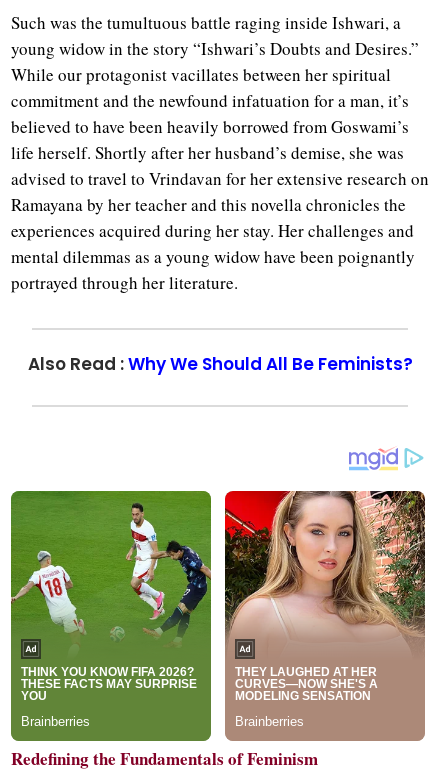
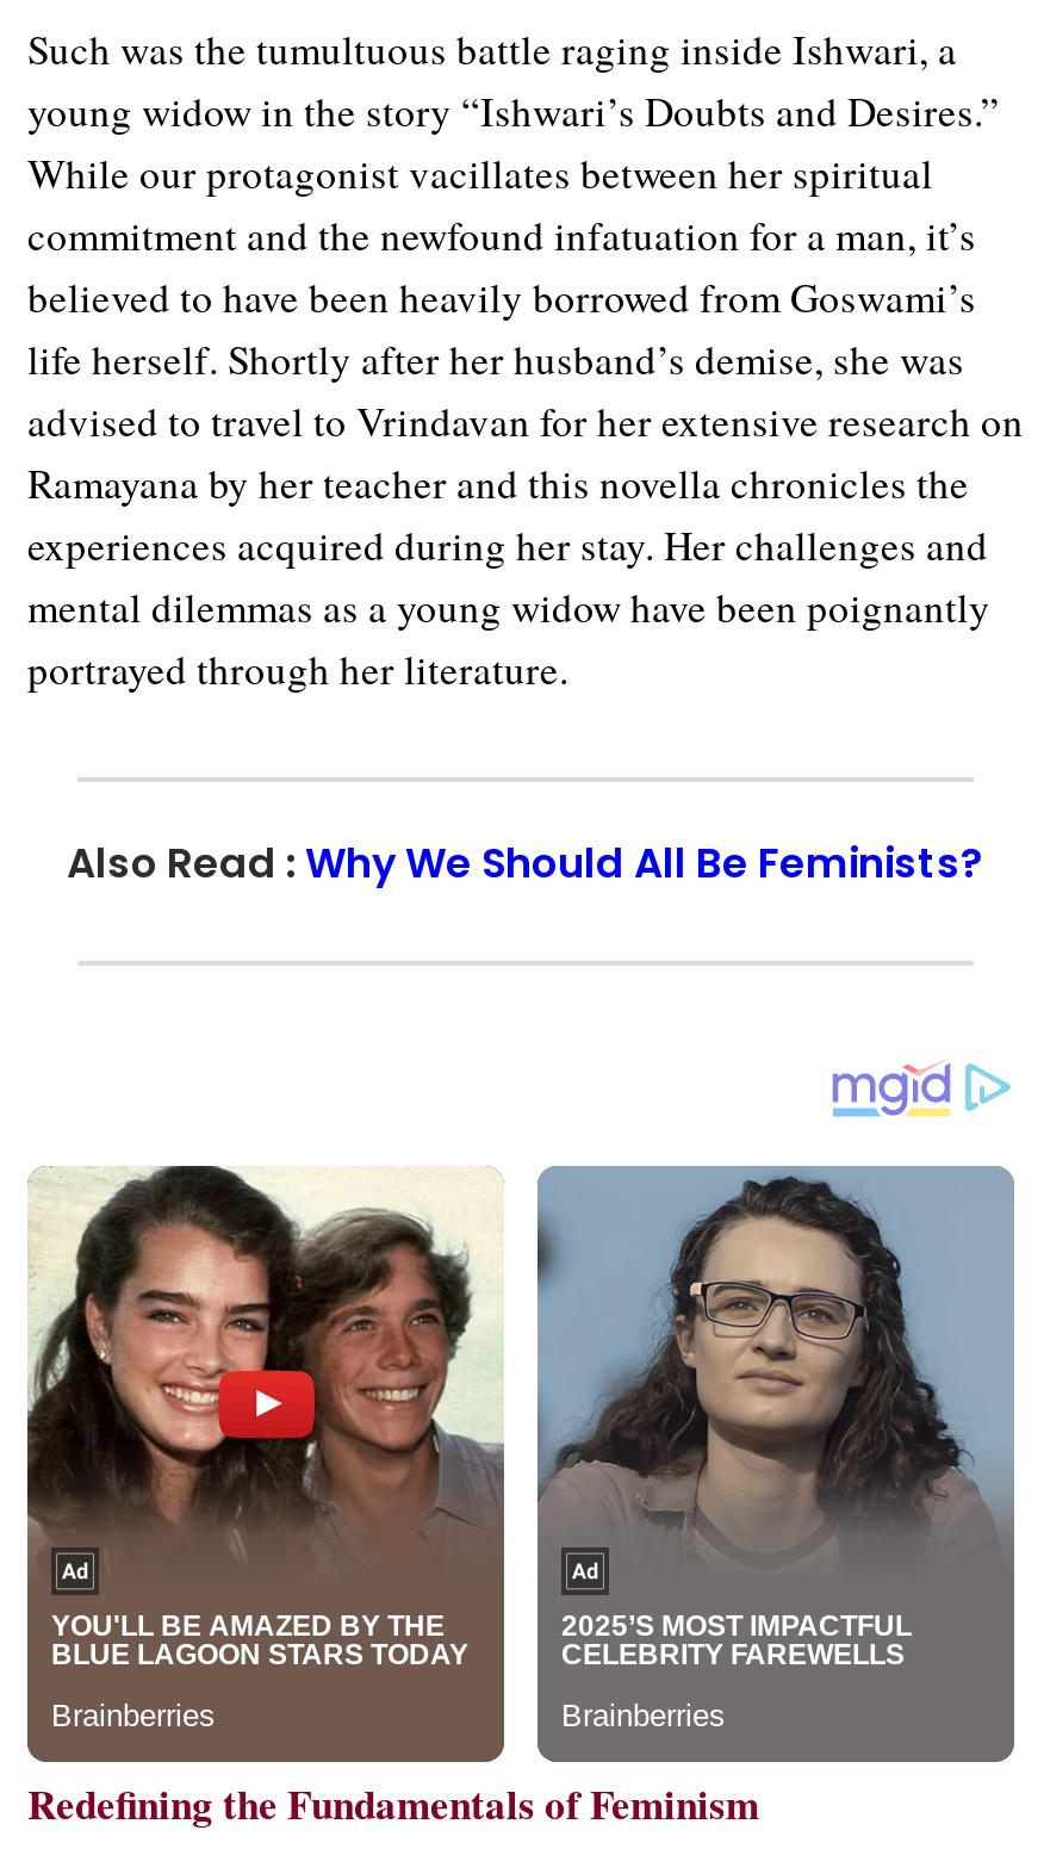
- [image]
+ [image]

- [image]
+ [image]
